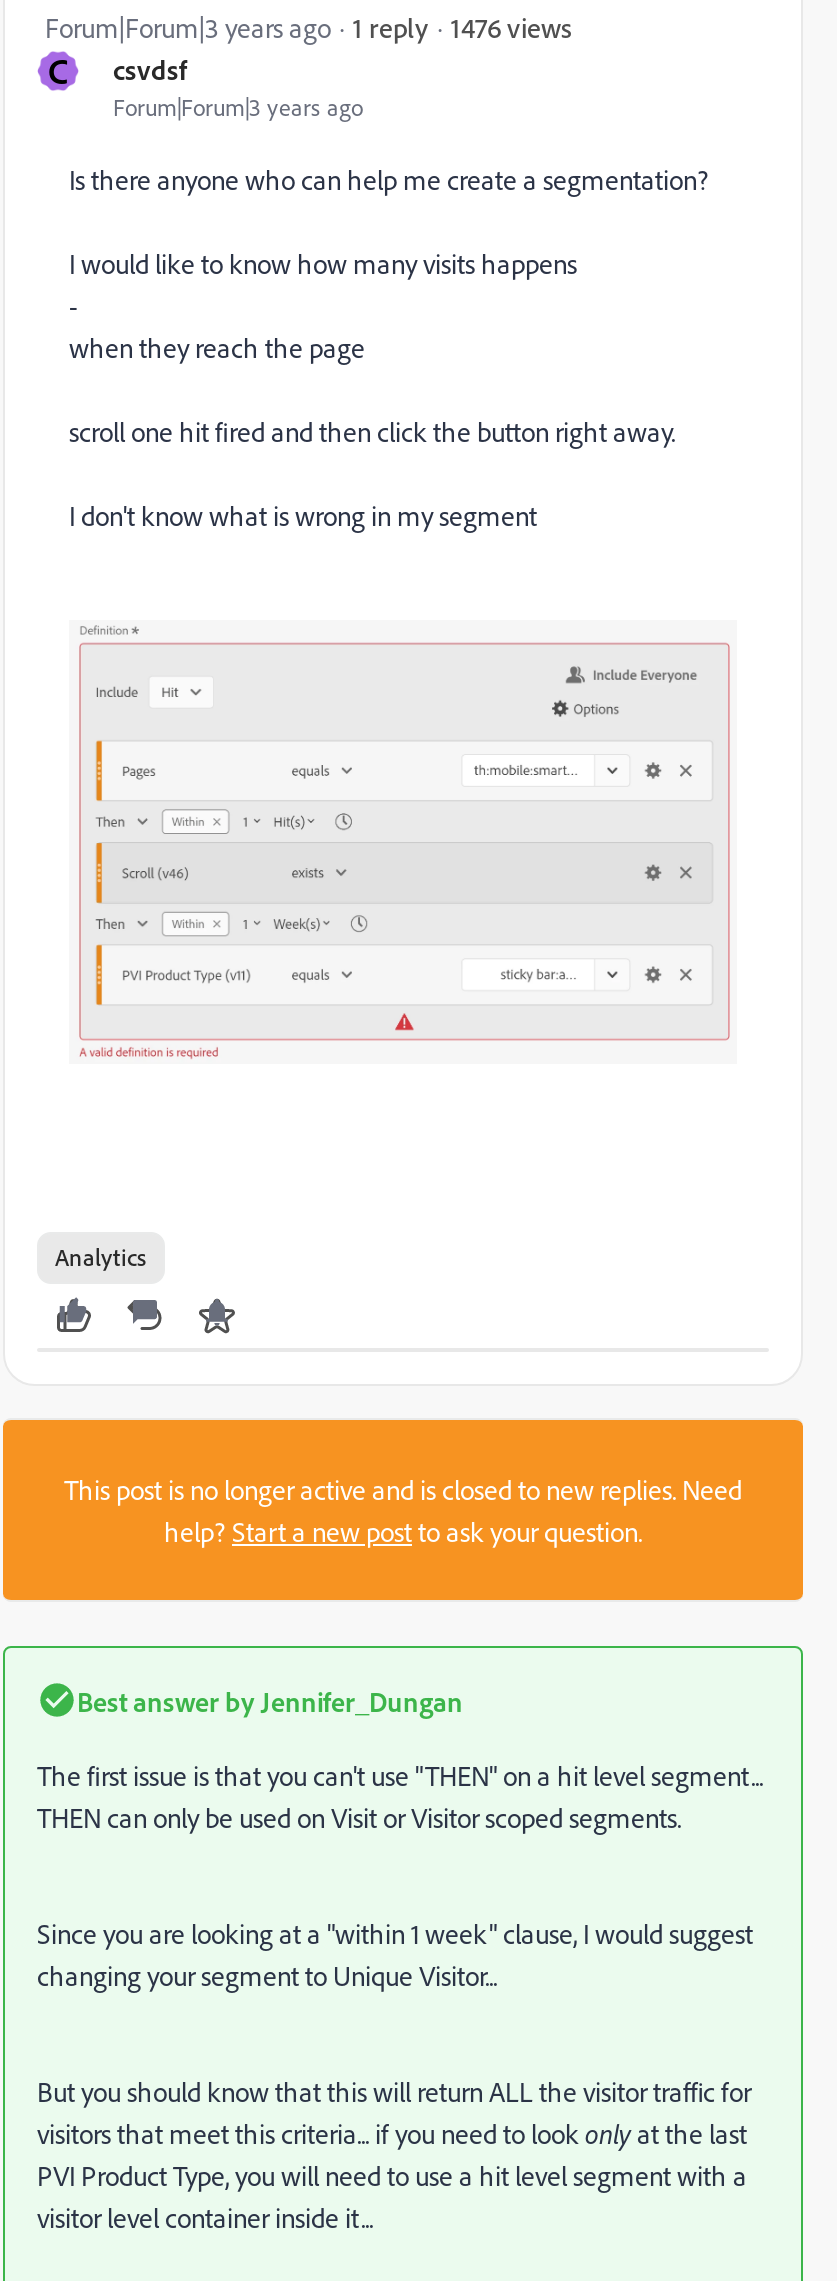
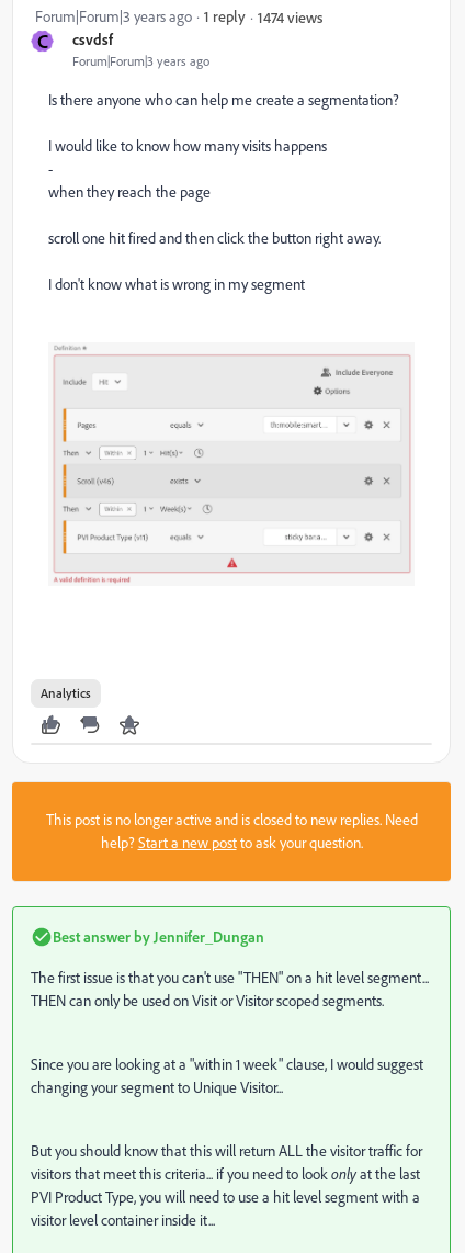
- 1476 views
+ 1474 views
